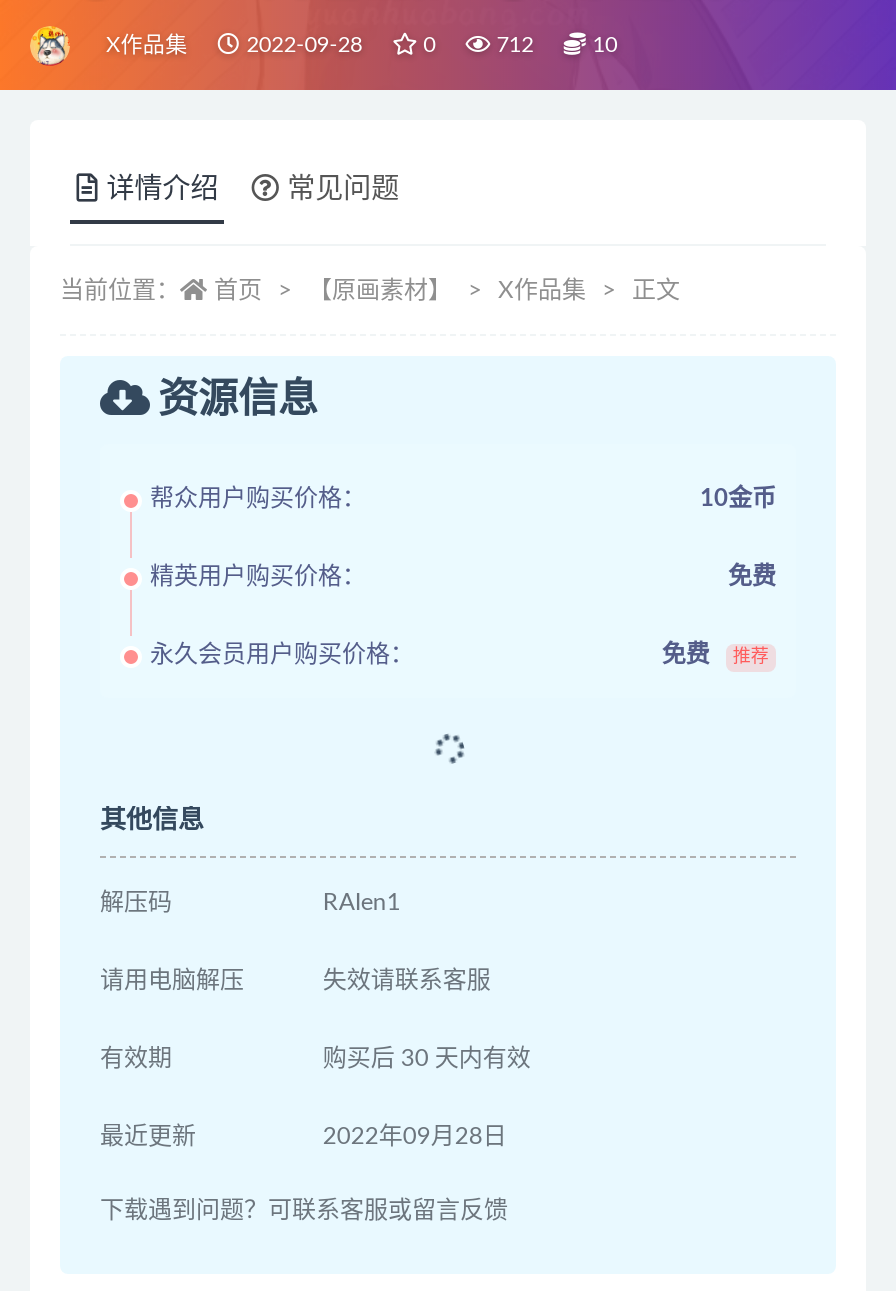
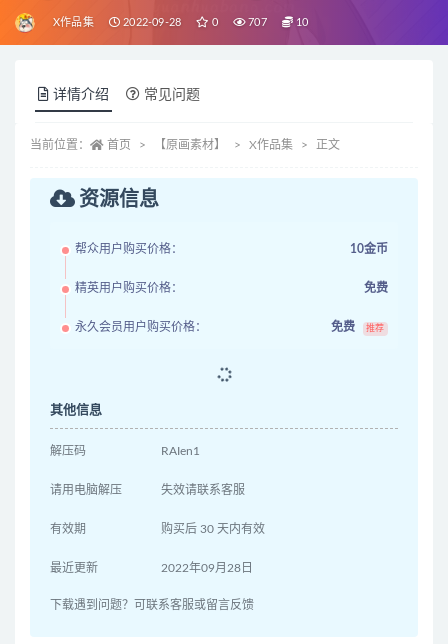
- 712
+ 707
